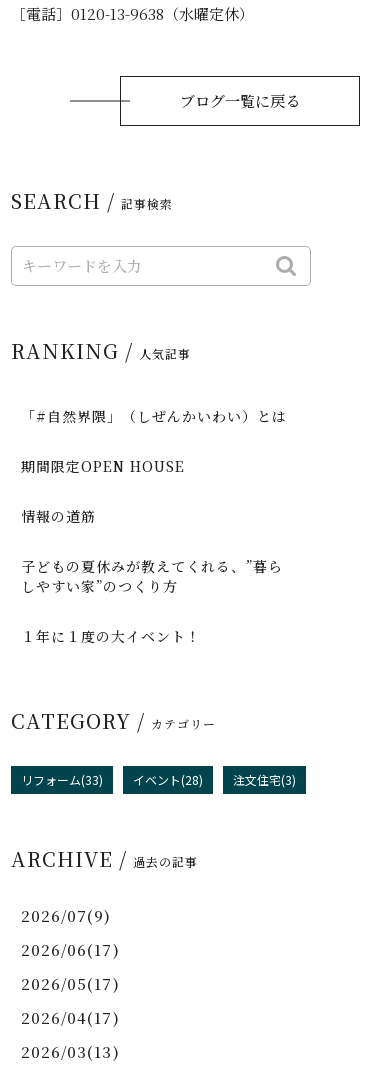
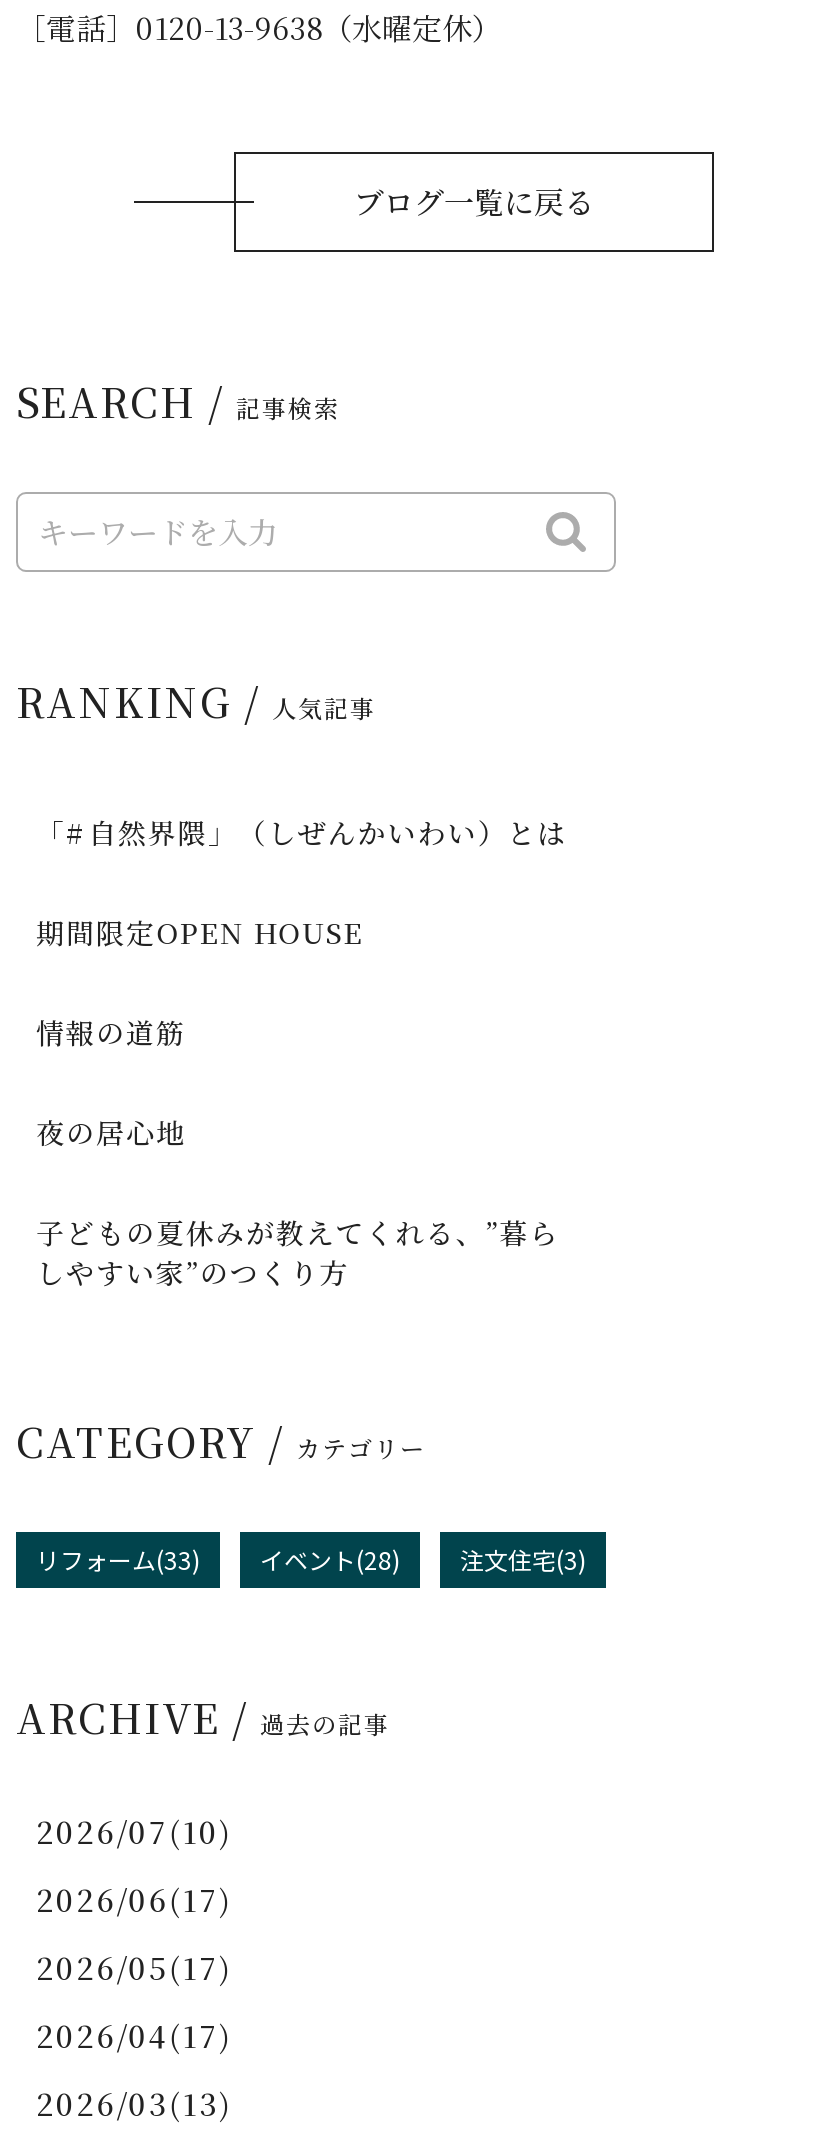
+ 夜の居心地

moved down: 子どもの夏休みが教えてくれる、”暮ら | しやすい家”のつくり方

- １年に１度の大イベント！

- 2026/07(9)
+ 2026/07(10)
